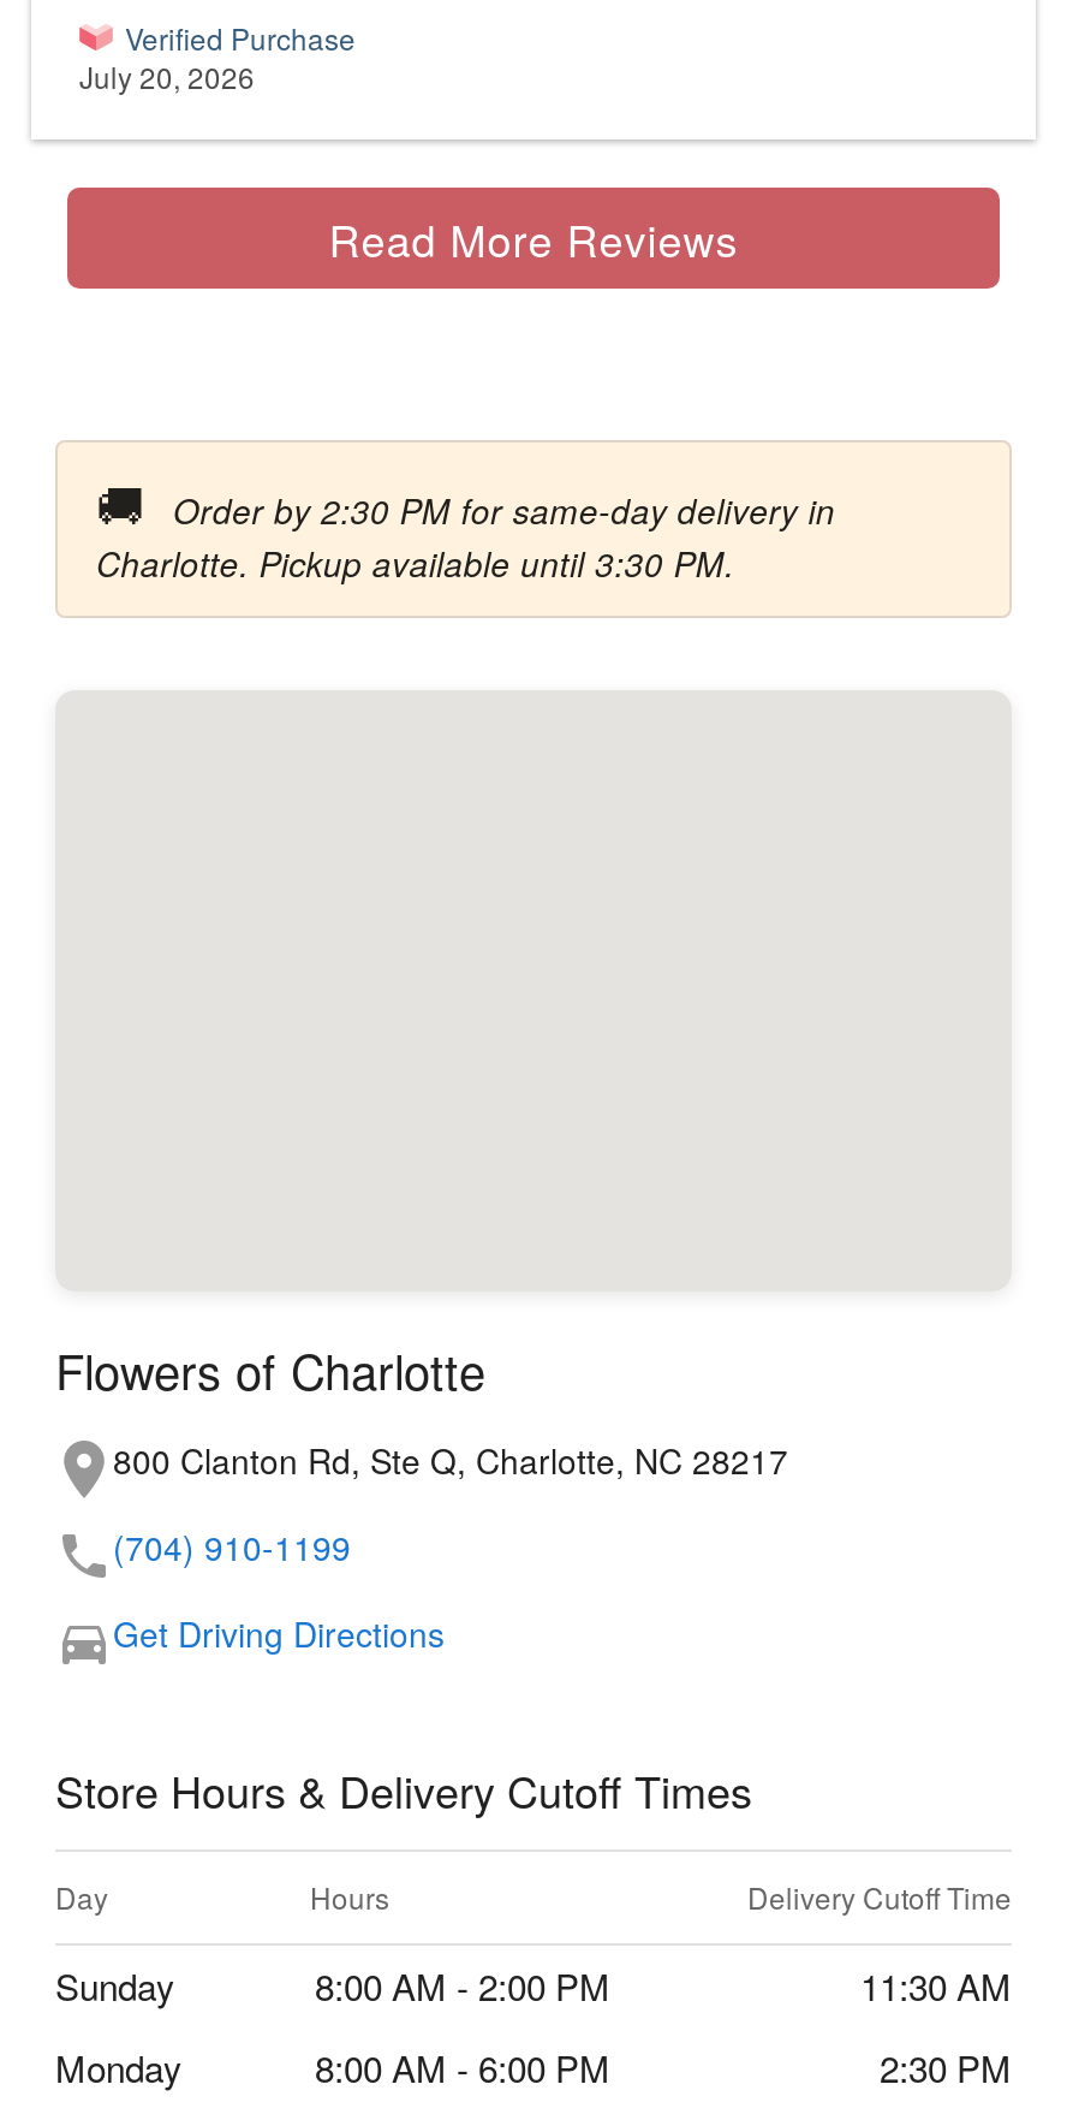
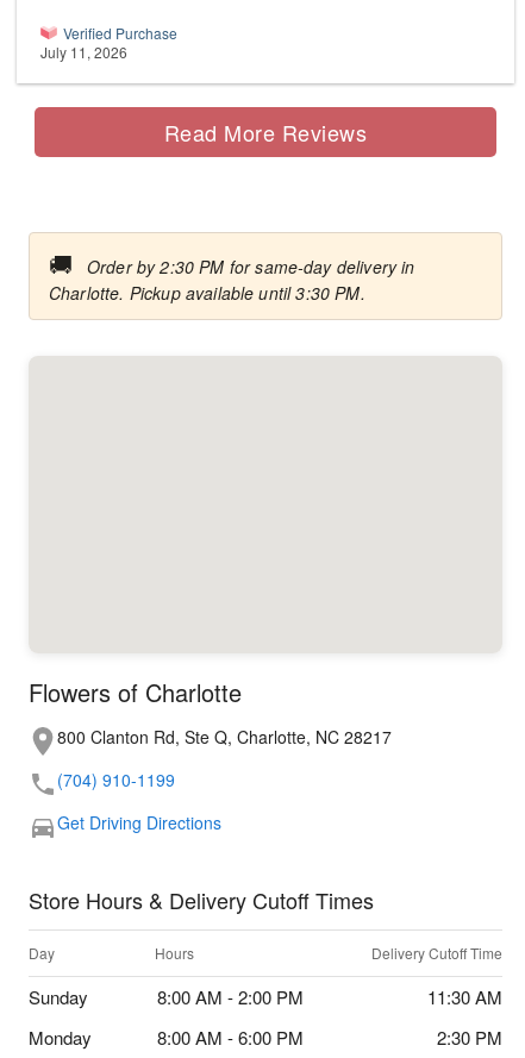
- July 20, 2026
+ July 11, 2026
